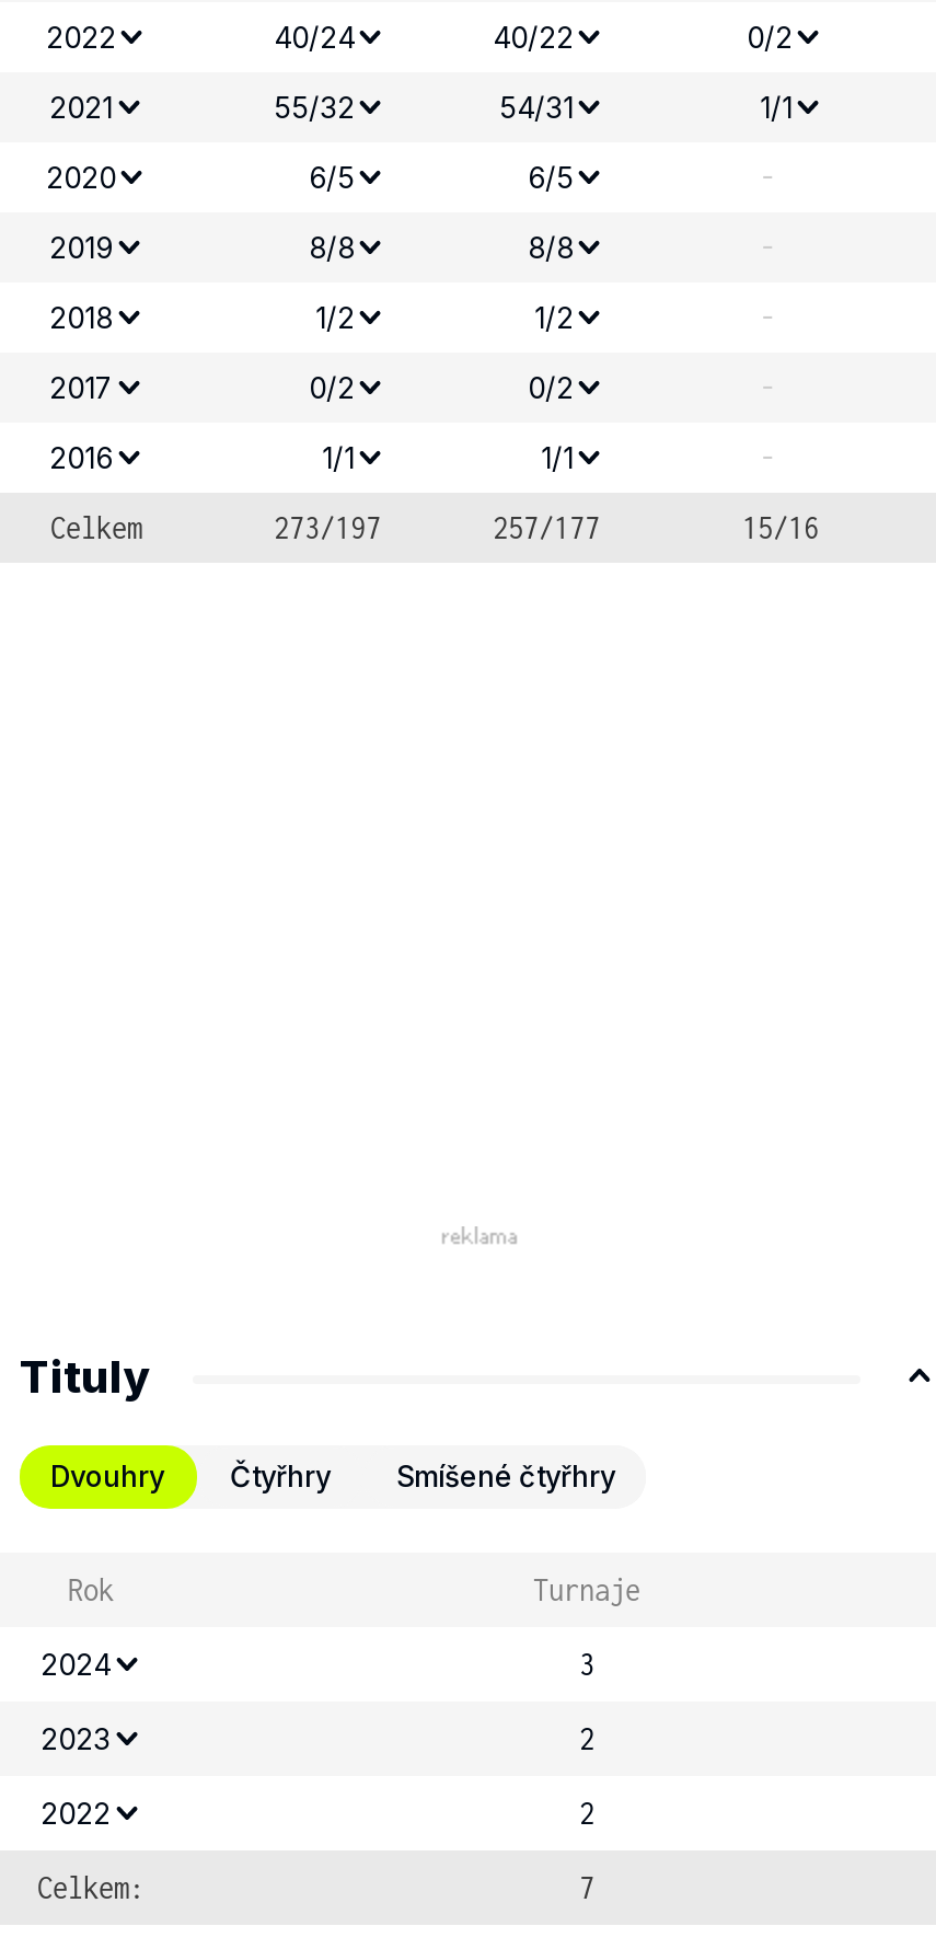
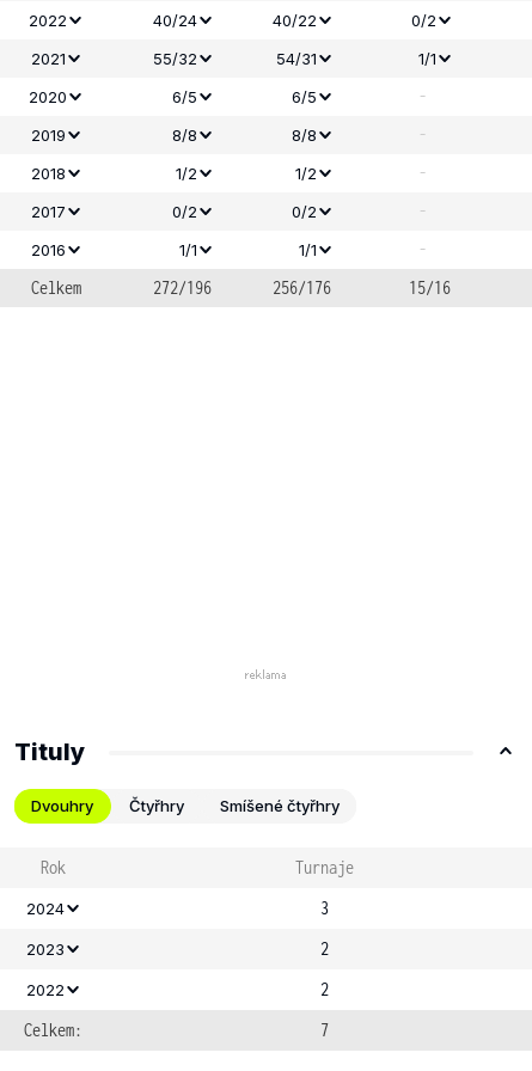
- 273/197
+ 272/196

- 257/177
+ 256/176
